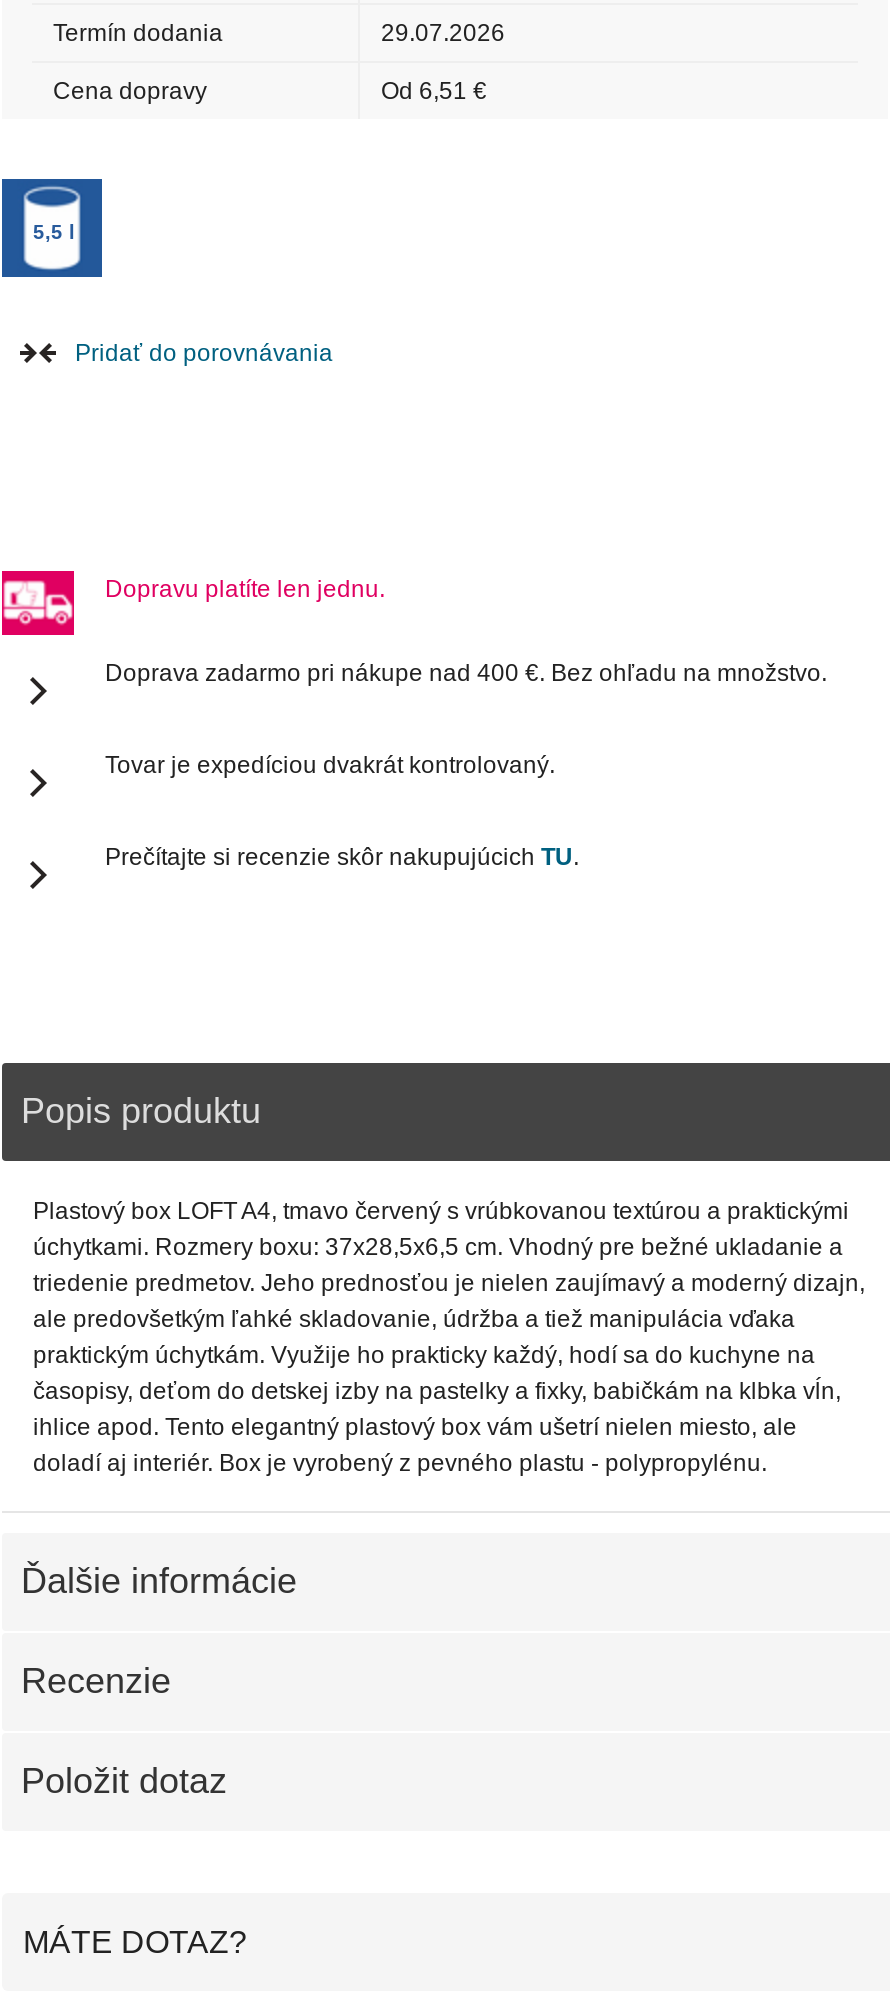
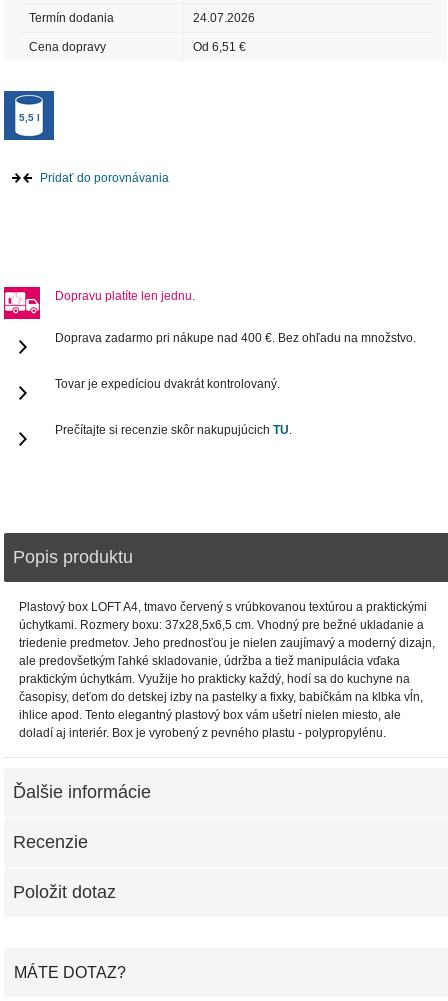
- 29.07.2026
+ 24.07.2026
